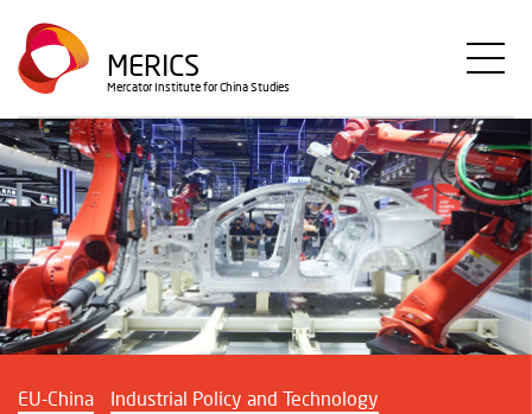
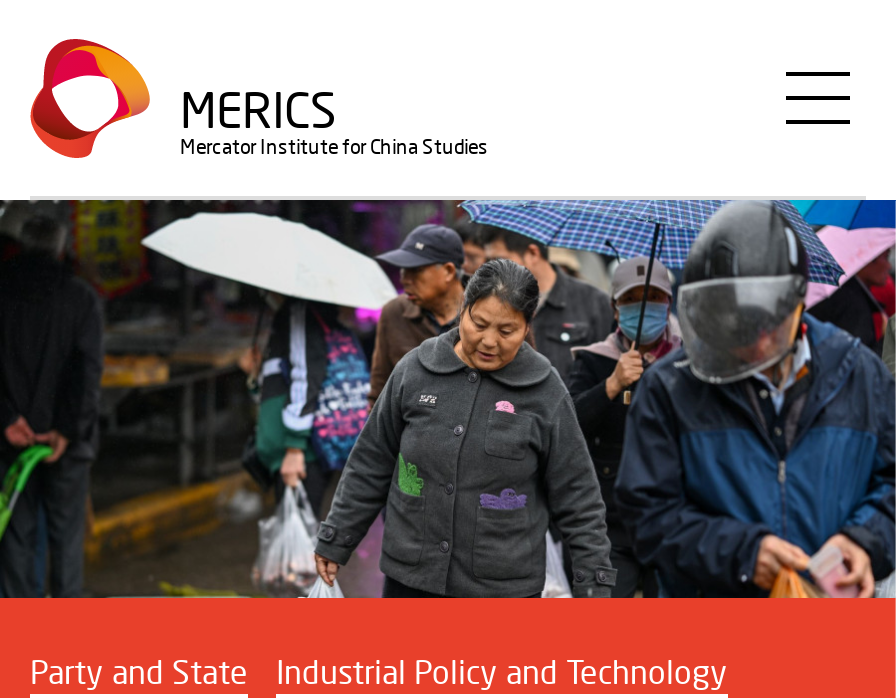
- [image]
- EU-China
+ [image]
+ Party and State
